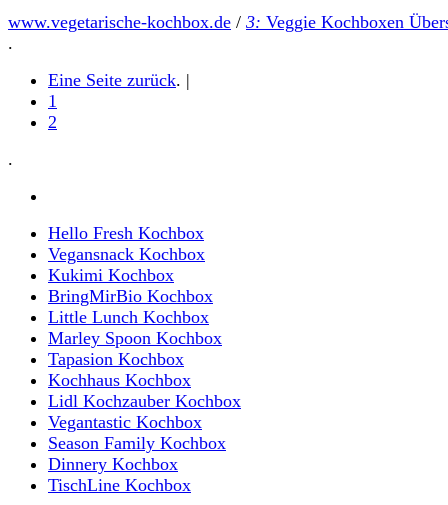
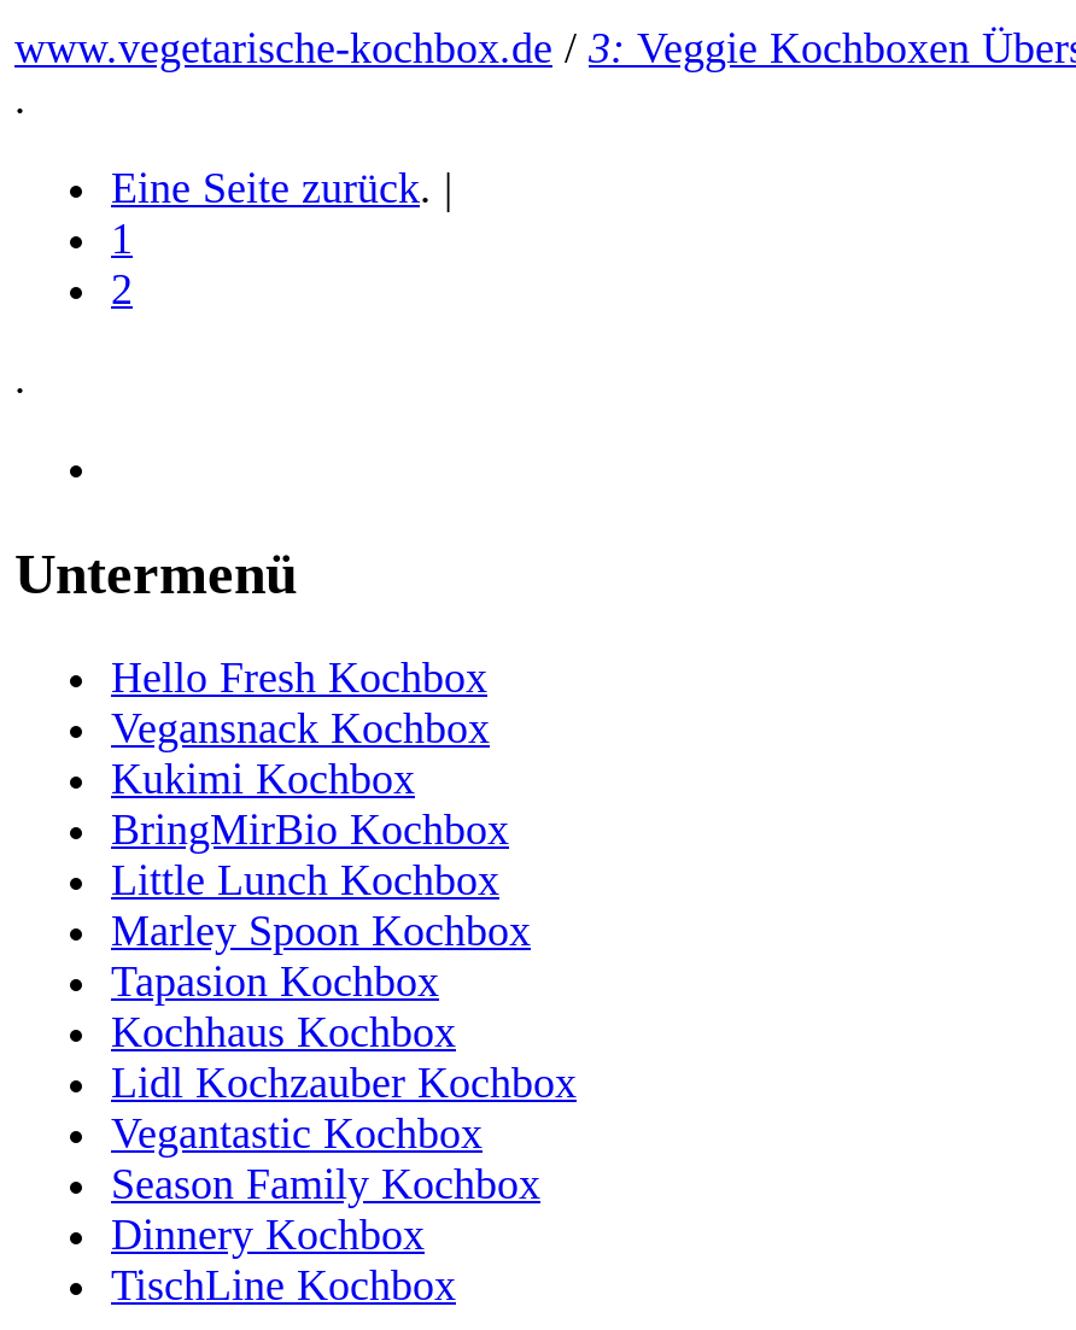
+ Untermenü
